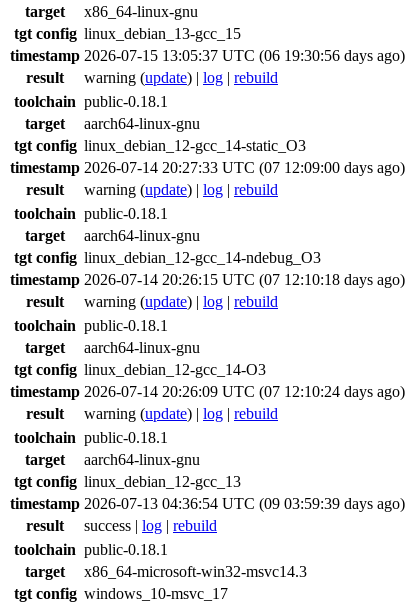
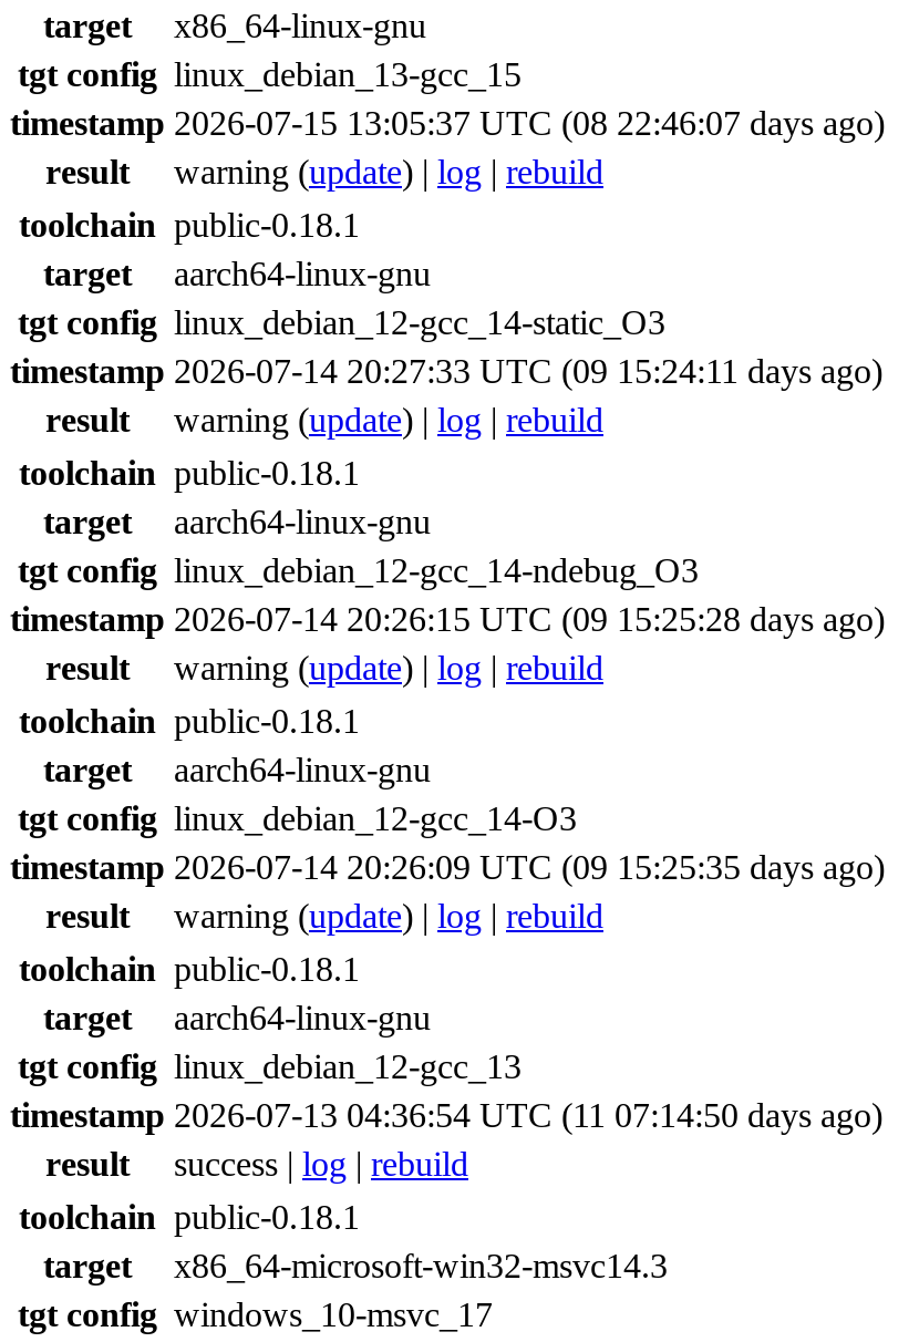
- timestamp 2026-07-15 13:05:37 UTC (06 19:30:56 days ago)
+ timestamp 2026-07-15 13:05:37 UTC (08 22:46:07 days ago)

- timestamp 2026-07-14 20:27:33 UTC (07 12:09:00 days ago)
+ timestamp 2026-07-14 20:27:33 UTC (09 15:24:11 days ago)

- timestamp 2026-07-14 20:26:15 UTC (07 12:10:18 days ago)
+ timestamp 2026-07-14 20:26:15 UTC (09 15:25:28 days ago)

- timestamp 2026-07-14 20:26:09 UTC (07 12:10:24 days ago)
+ timestamp 2026-07-14 20:26:09 UTC (09 15:25:35 days ago)

- timestamp 2026-07-13 04:36:54 UTC (09 03:59:39 days ago)
+ timestamp 2026-07-13 04:36:54 UTC (11 07:14:50 days ago)
